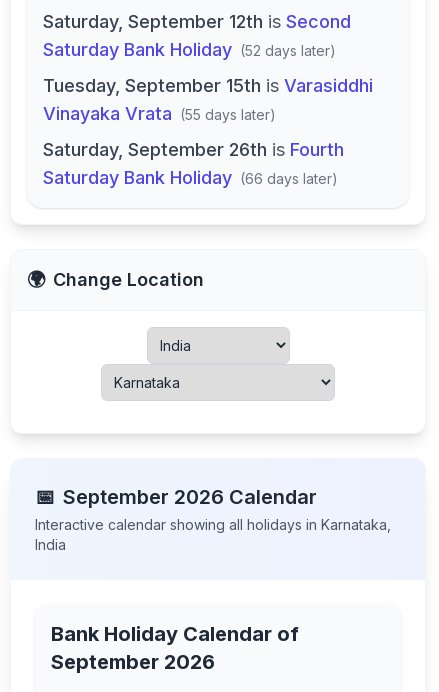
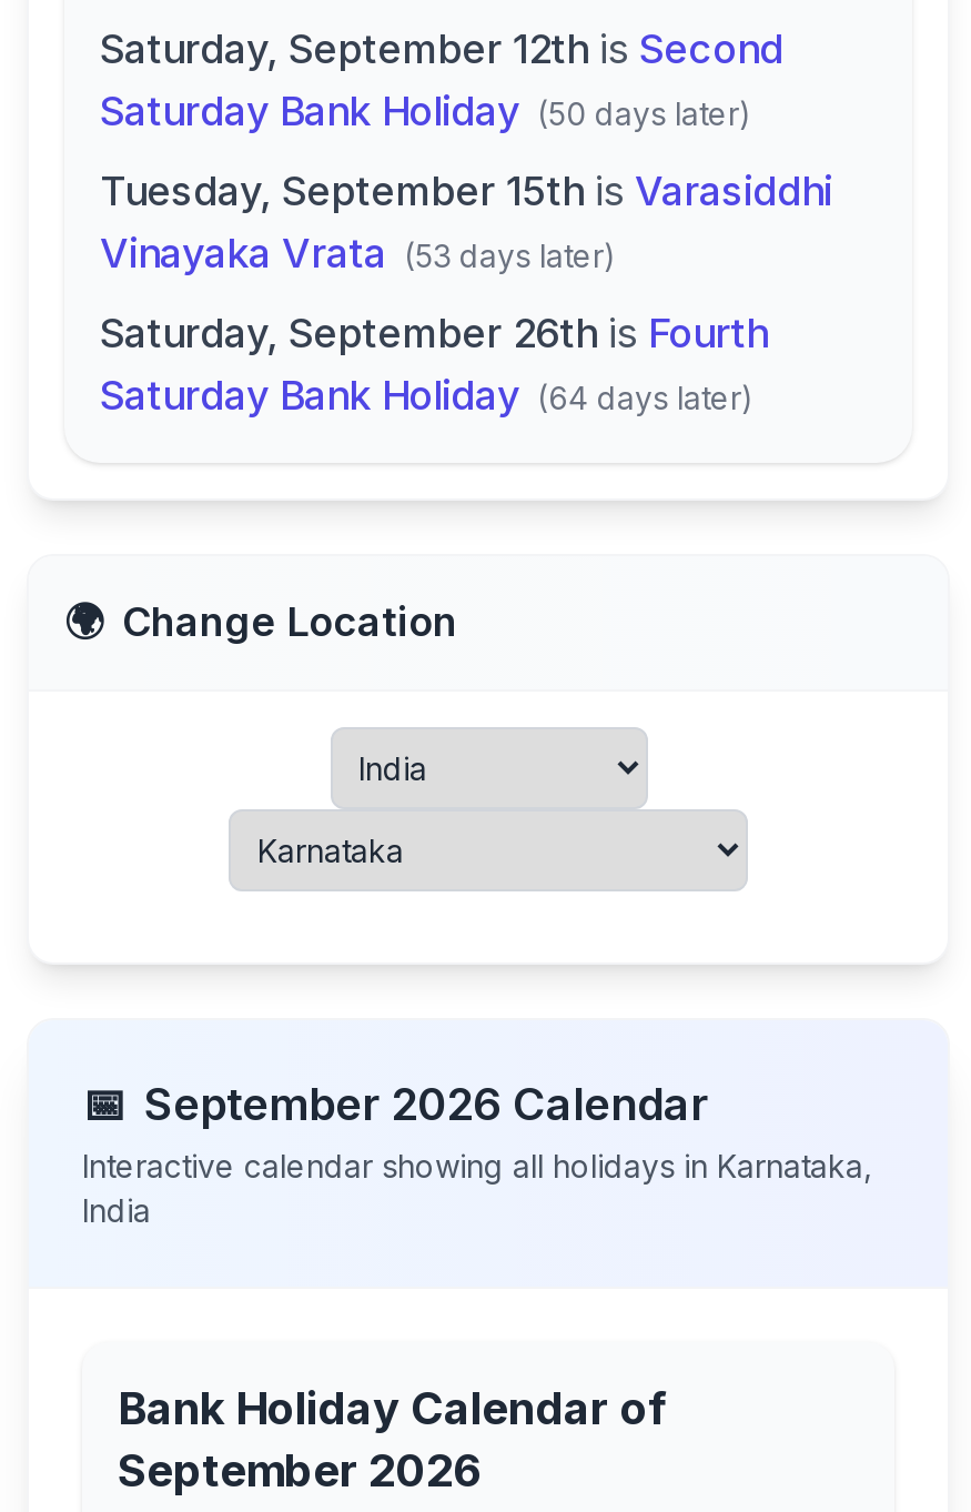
- Saturday Bank Holiday (52 days later)
+ Saturday Bank Holiday (50 days later)

- Vinayaka Vrata (55 days later)
+ Vinayaka Vrata (53 days later)

- Saturday Bank Holiday (66 days later)
+ Saturday Bank Holiday (64 days later)
